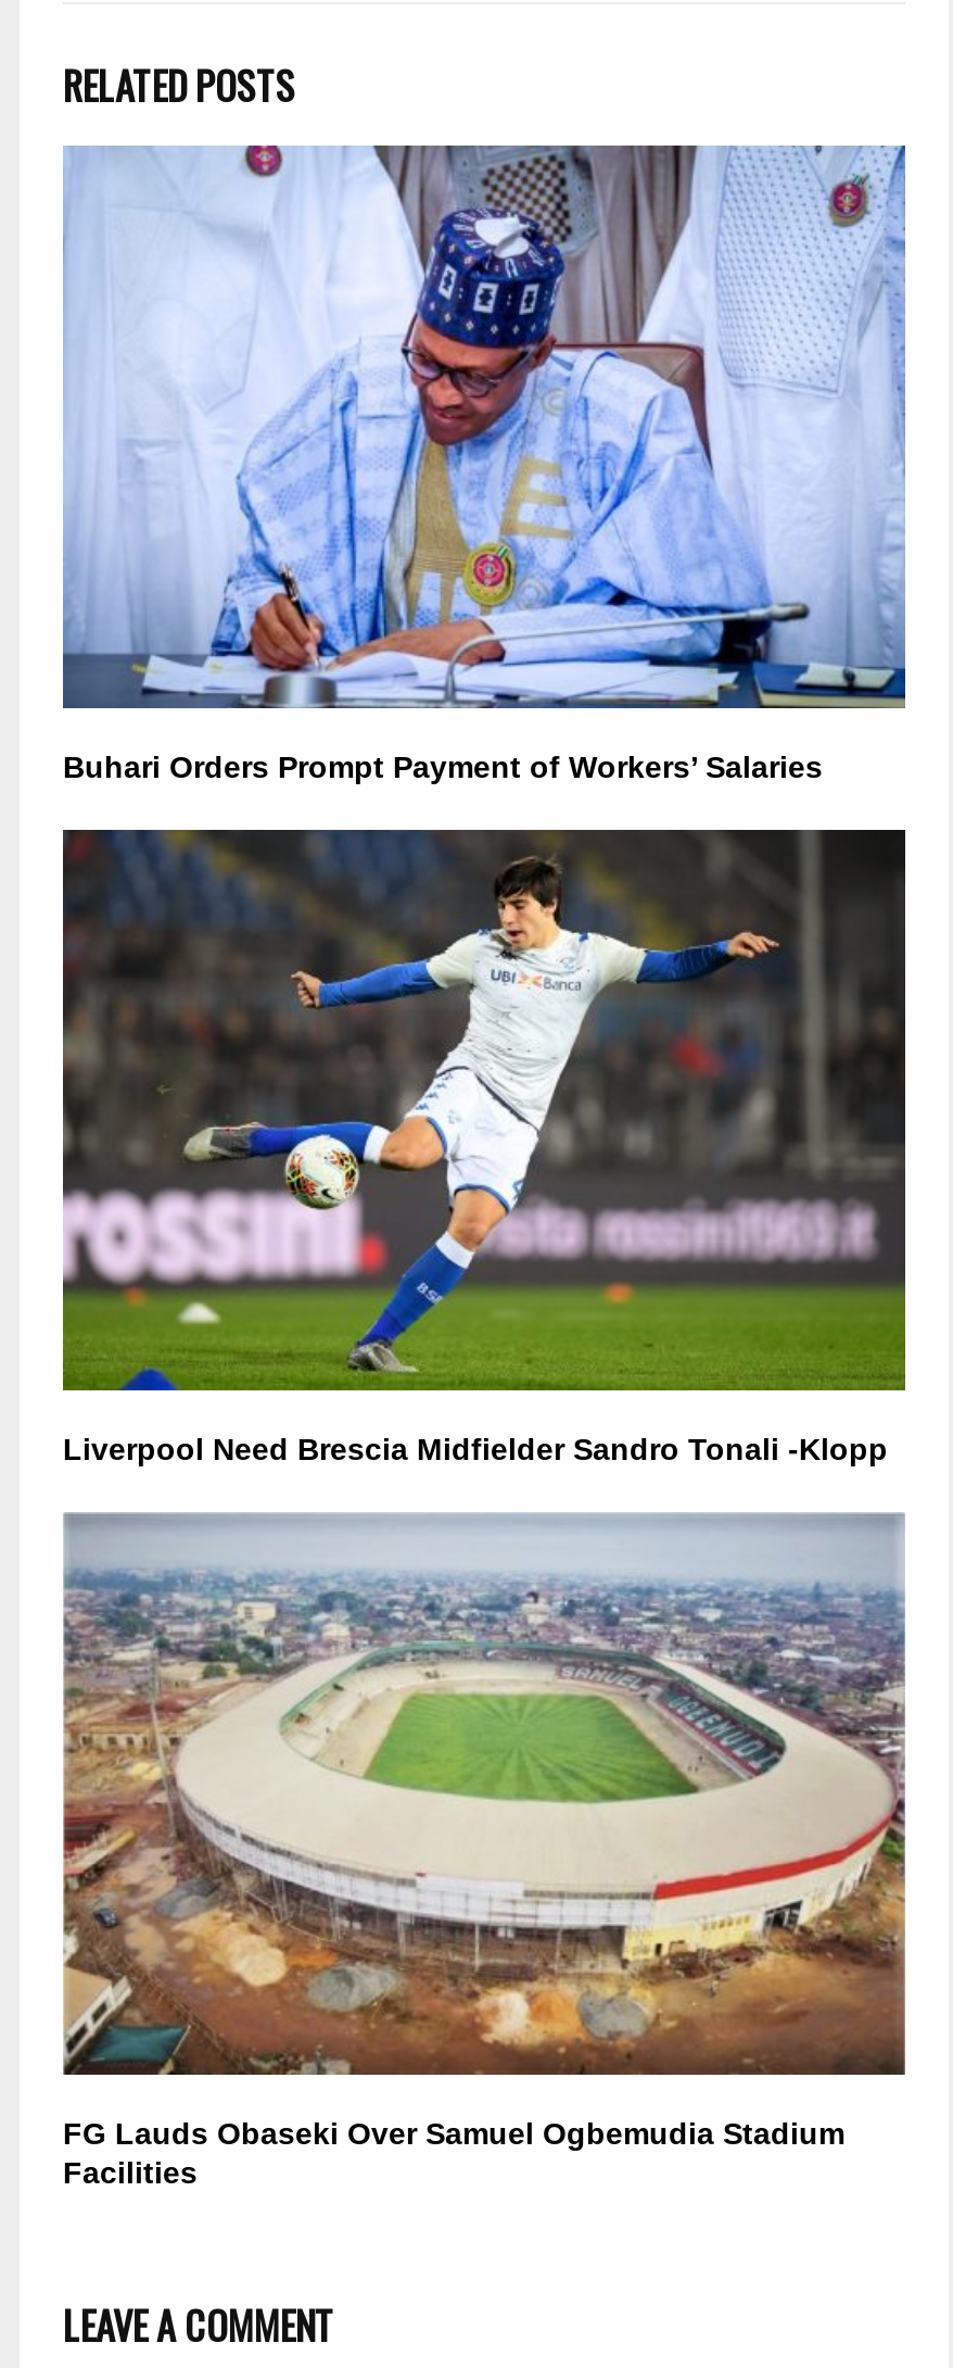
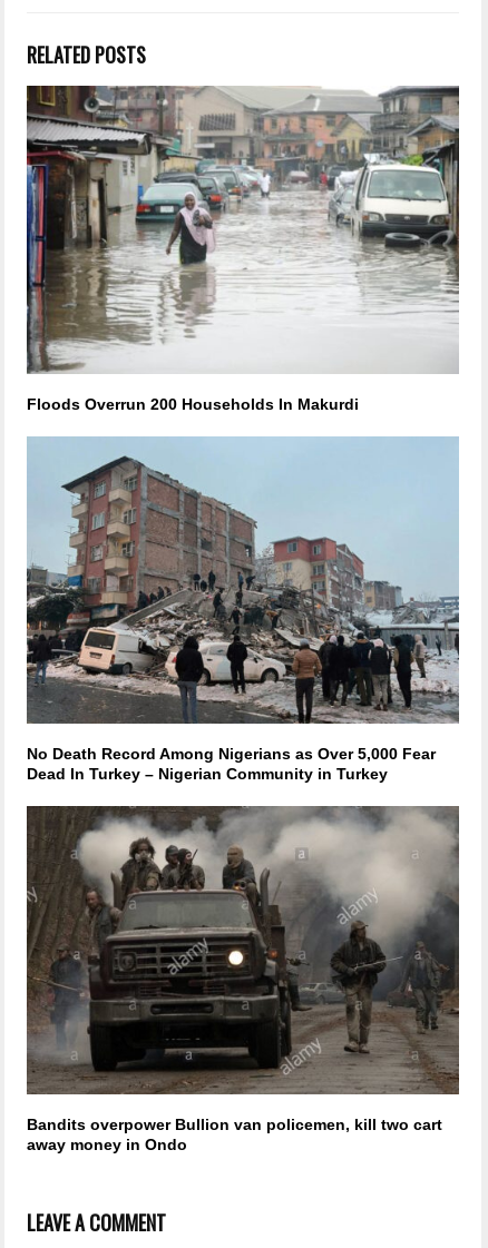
- [image]
- Buhari Orders Prompt Payment of Workers’ Salaries
+ [image]
+ Floods Overrun 200 Households In Makurdi

- [image]
- Liverpool Need Brescia Midfielder Sandro Tonali -Klopp
+ [image]
+ No Death Record Among Nigerians as Over 5,000 Fear
+ Dead In Turkey – Nigerian Community in Turkey

- [image]
- FG Lauds Obaseki Over Samuel Ogbemudia Stadium
- Facilities
+ [image]
+ Bandits overpower Bullion van policemen, kill two cart
+ away money in Ondo
